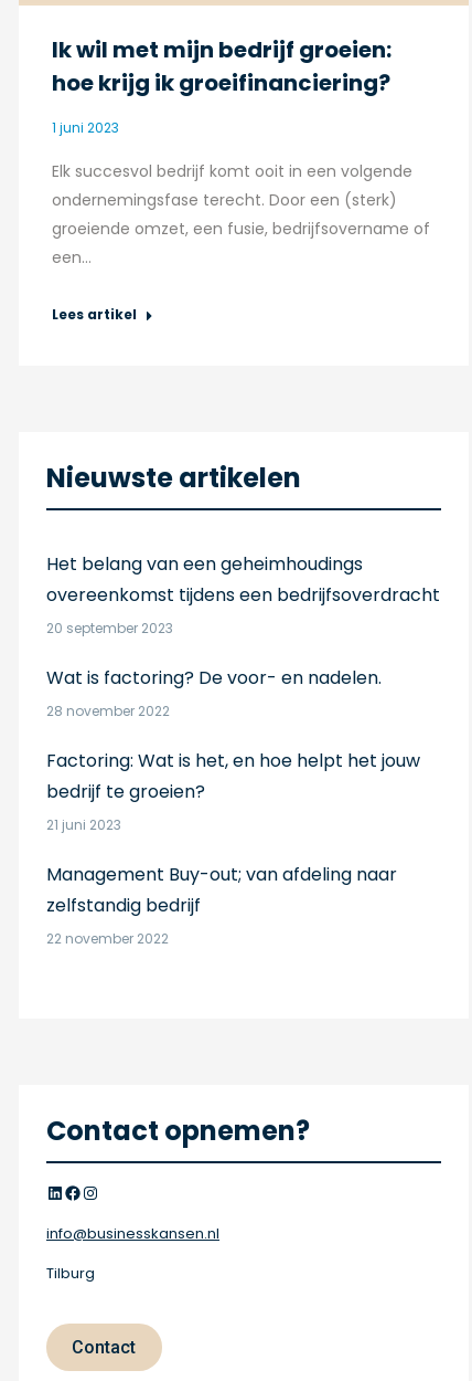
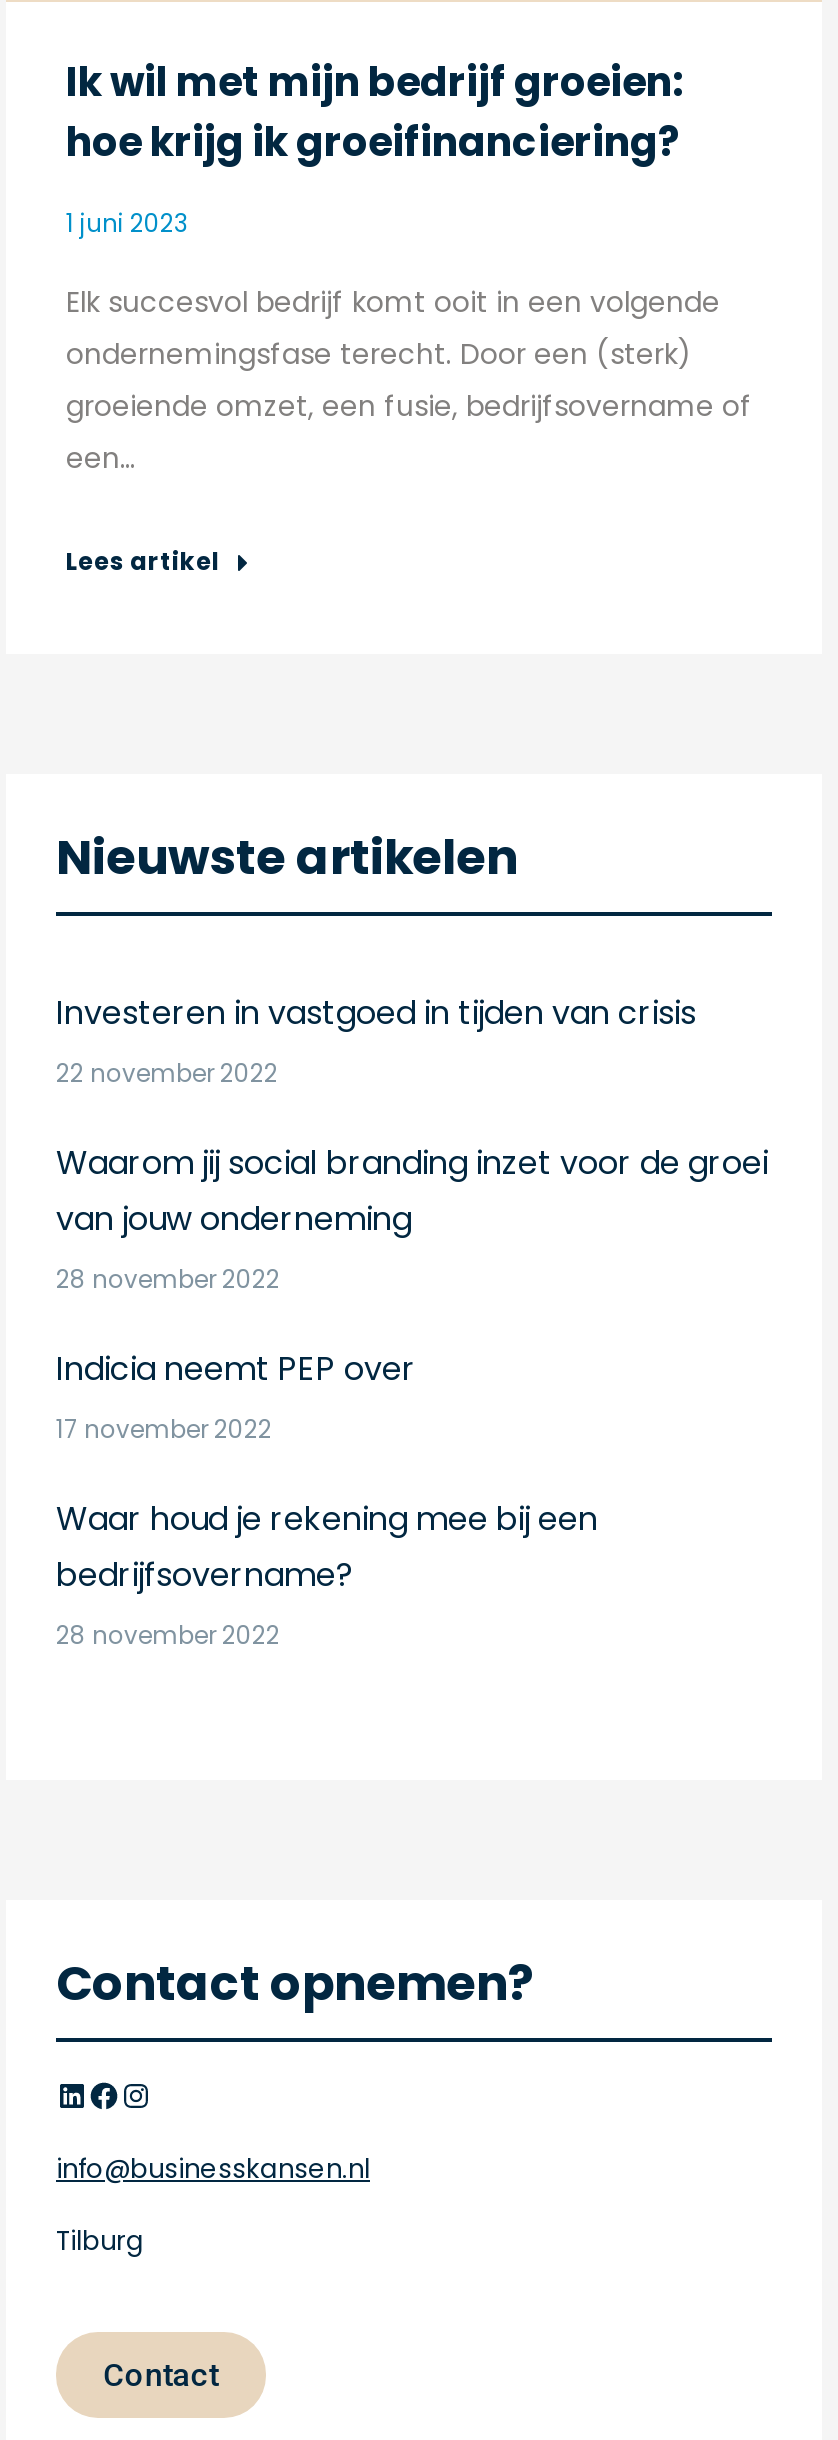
- Het belang van een geheimhoudings
- overeenkomst tijdens een bedrijfsoverdracht
- 20 september 2023
+ Investeren in vastgoed in tijden van crisis
+ 22 november 2022

- Wat is factoring? De voor- en nadelen.
+ Waarom jij social branding inzet voor de groei
+ van jouw onderneming

- Factoring: Wat is het, en hoe helpt het jouw
- bedrijf te groeien?
- 21 juni 2023
+ Indicia neemt PEP over
+ 17 november 2022

- Management Buy-out; van afdeling naar
- zelfstandig bedrijf
- 22 november 2022
+ Waar houd je rekening mee bij een
+ bedrijfsovername?
+ 28 november 2022
